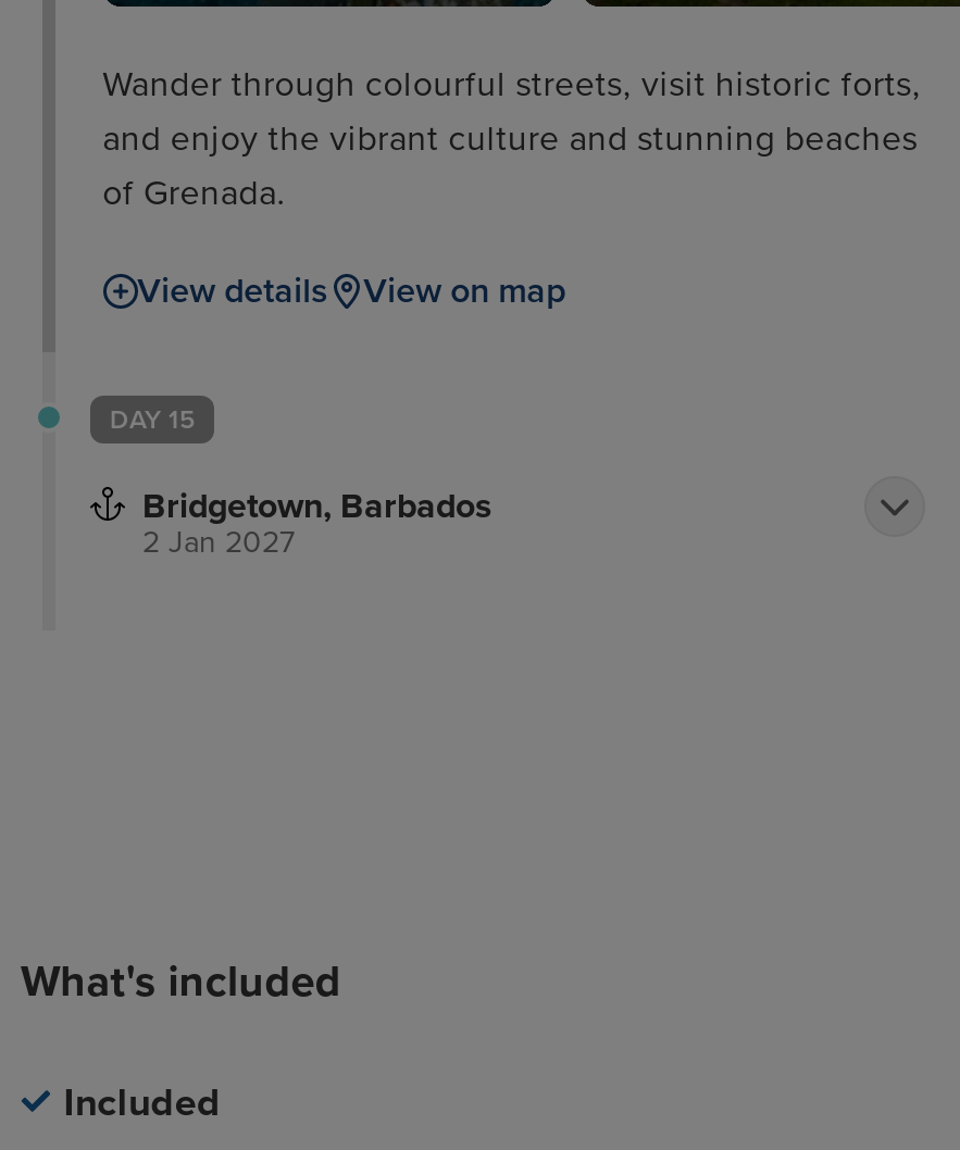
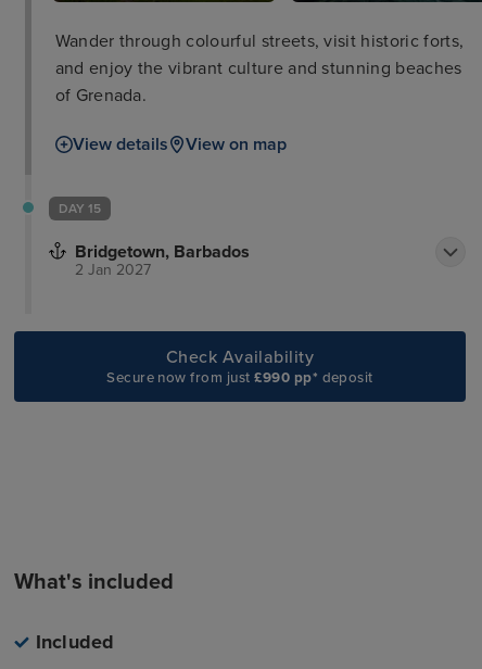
+ Check Availability
+ Secure now from just £990 pp* deposit
